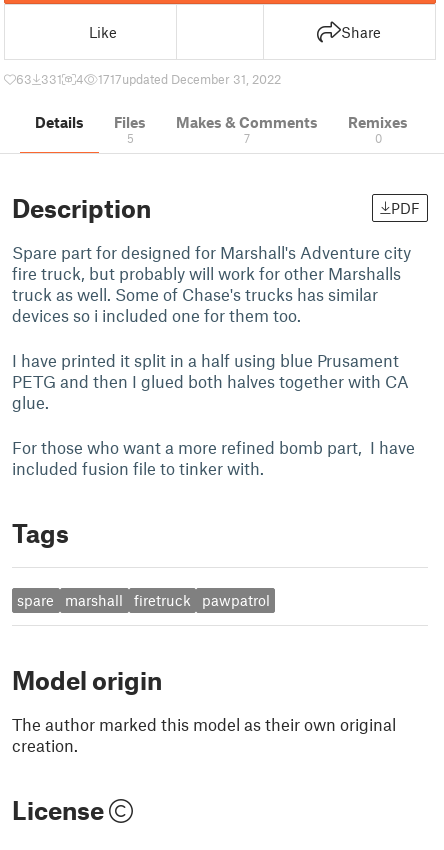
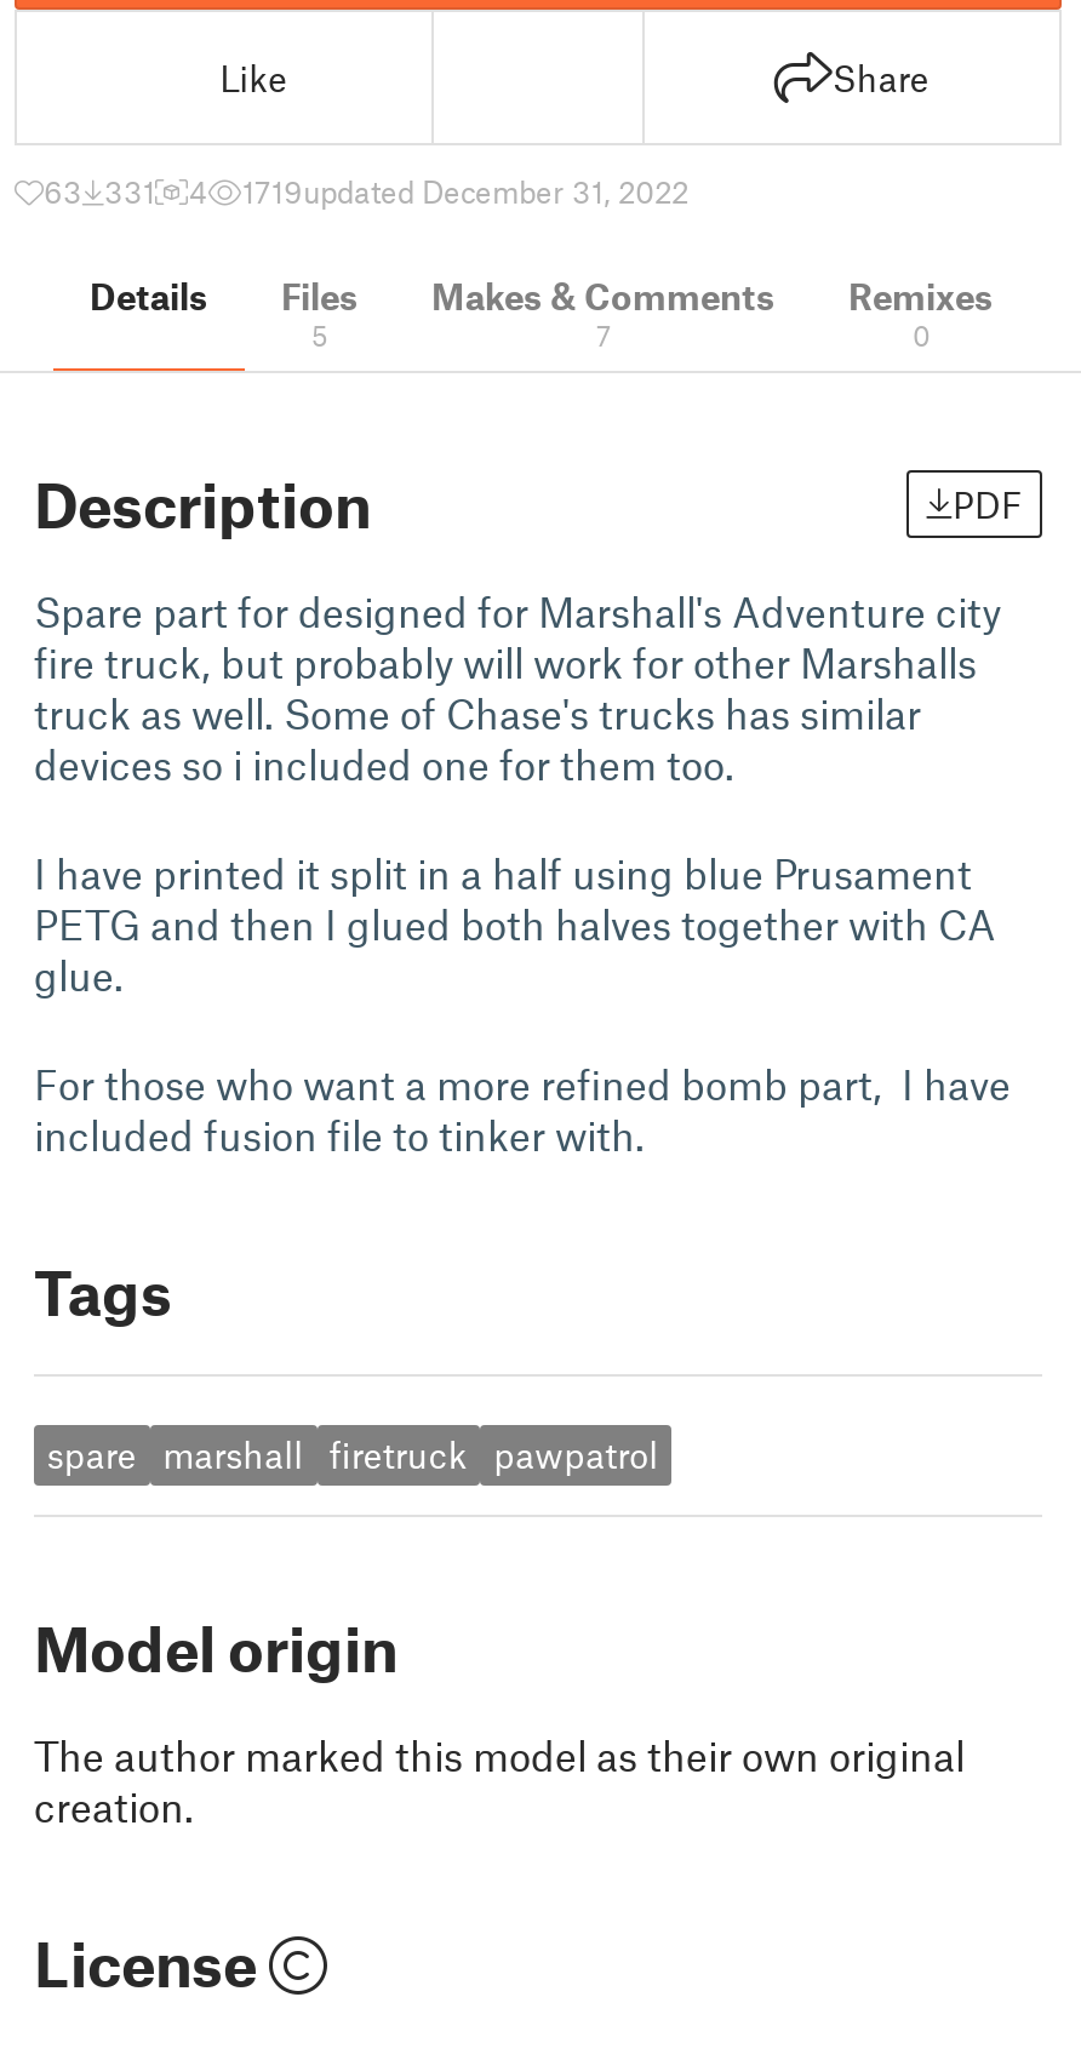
- 1717updated December 31, 2022
+ 1719updated December 31, 2022
